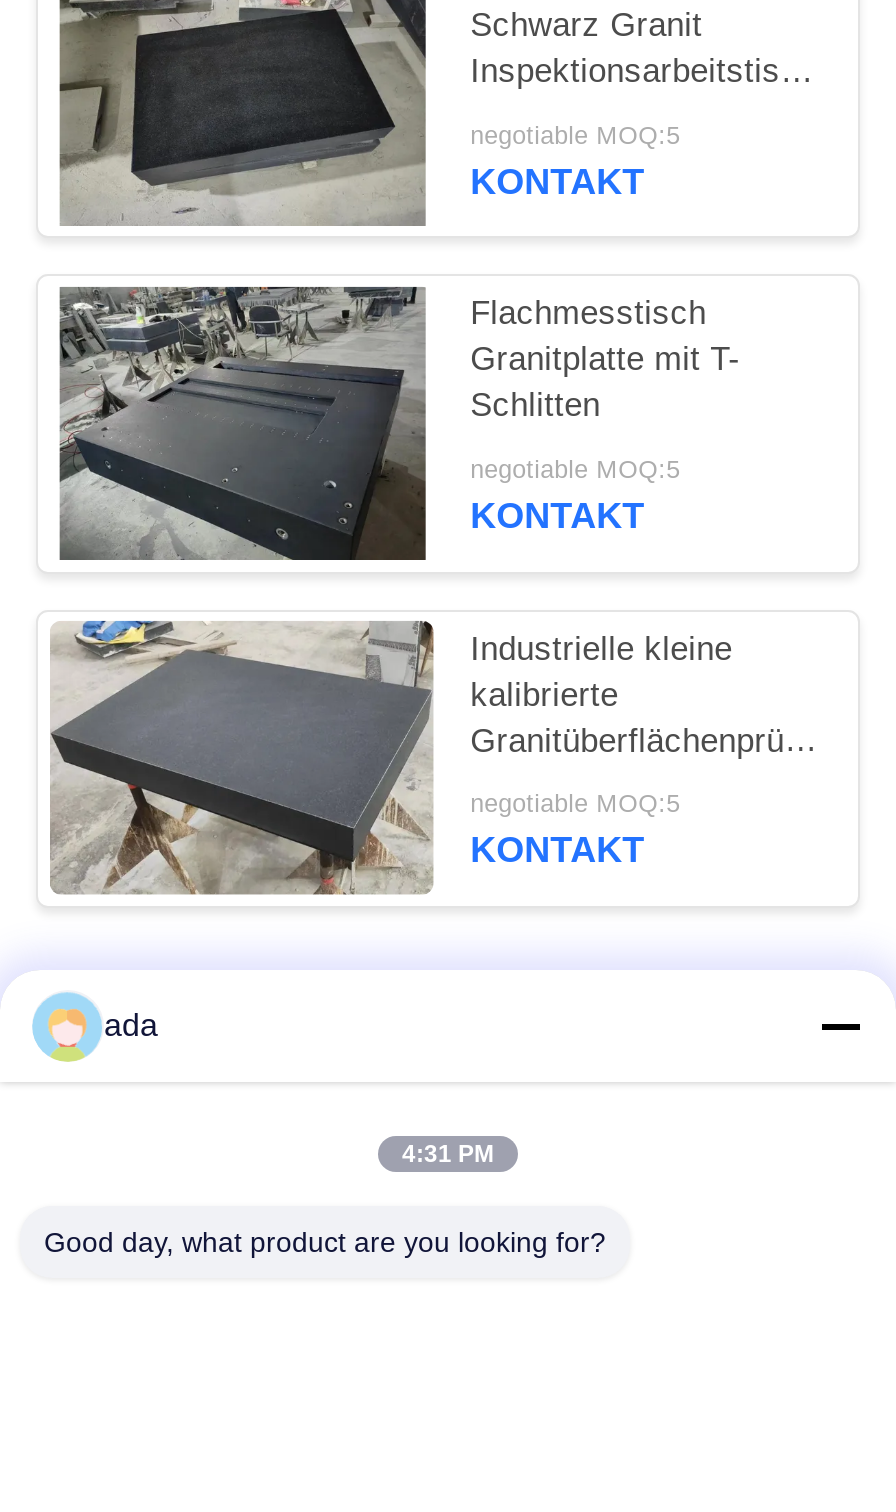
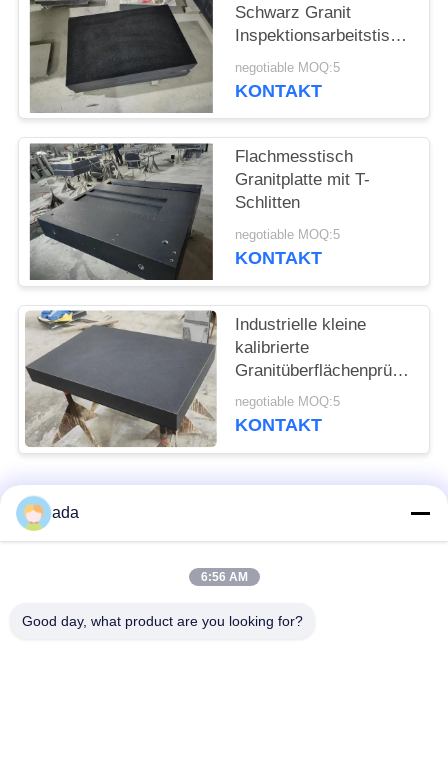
- 4:31 PM
+ 6:56 AM
